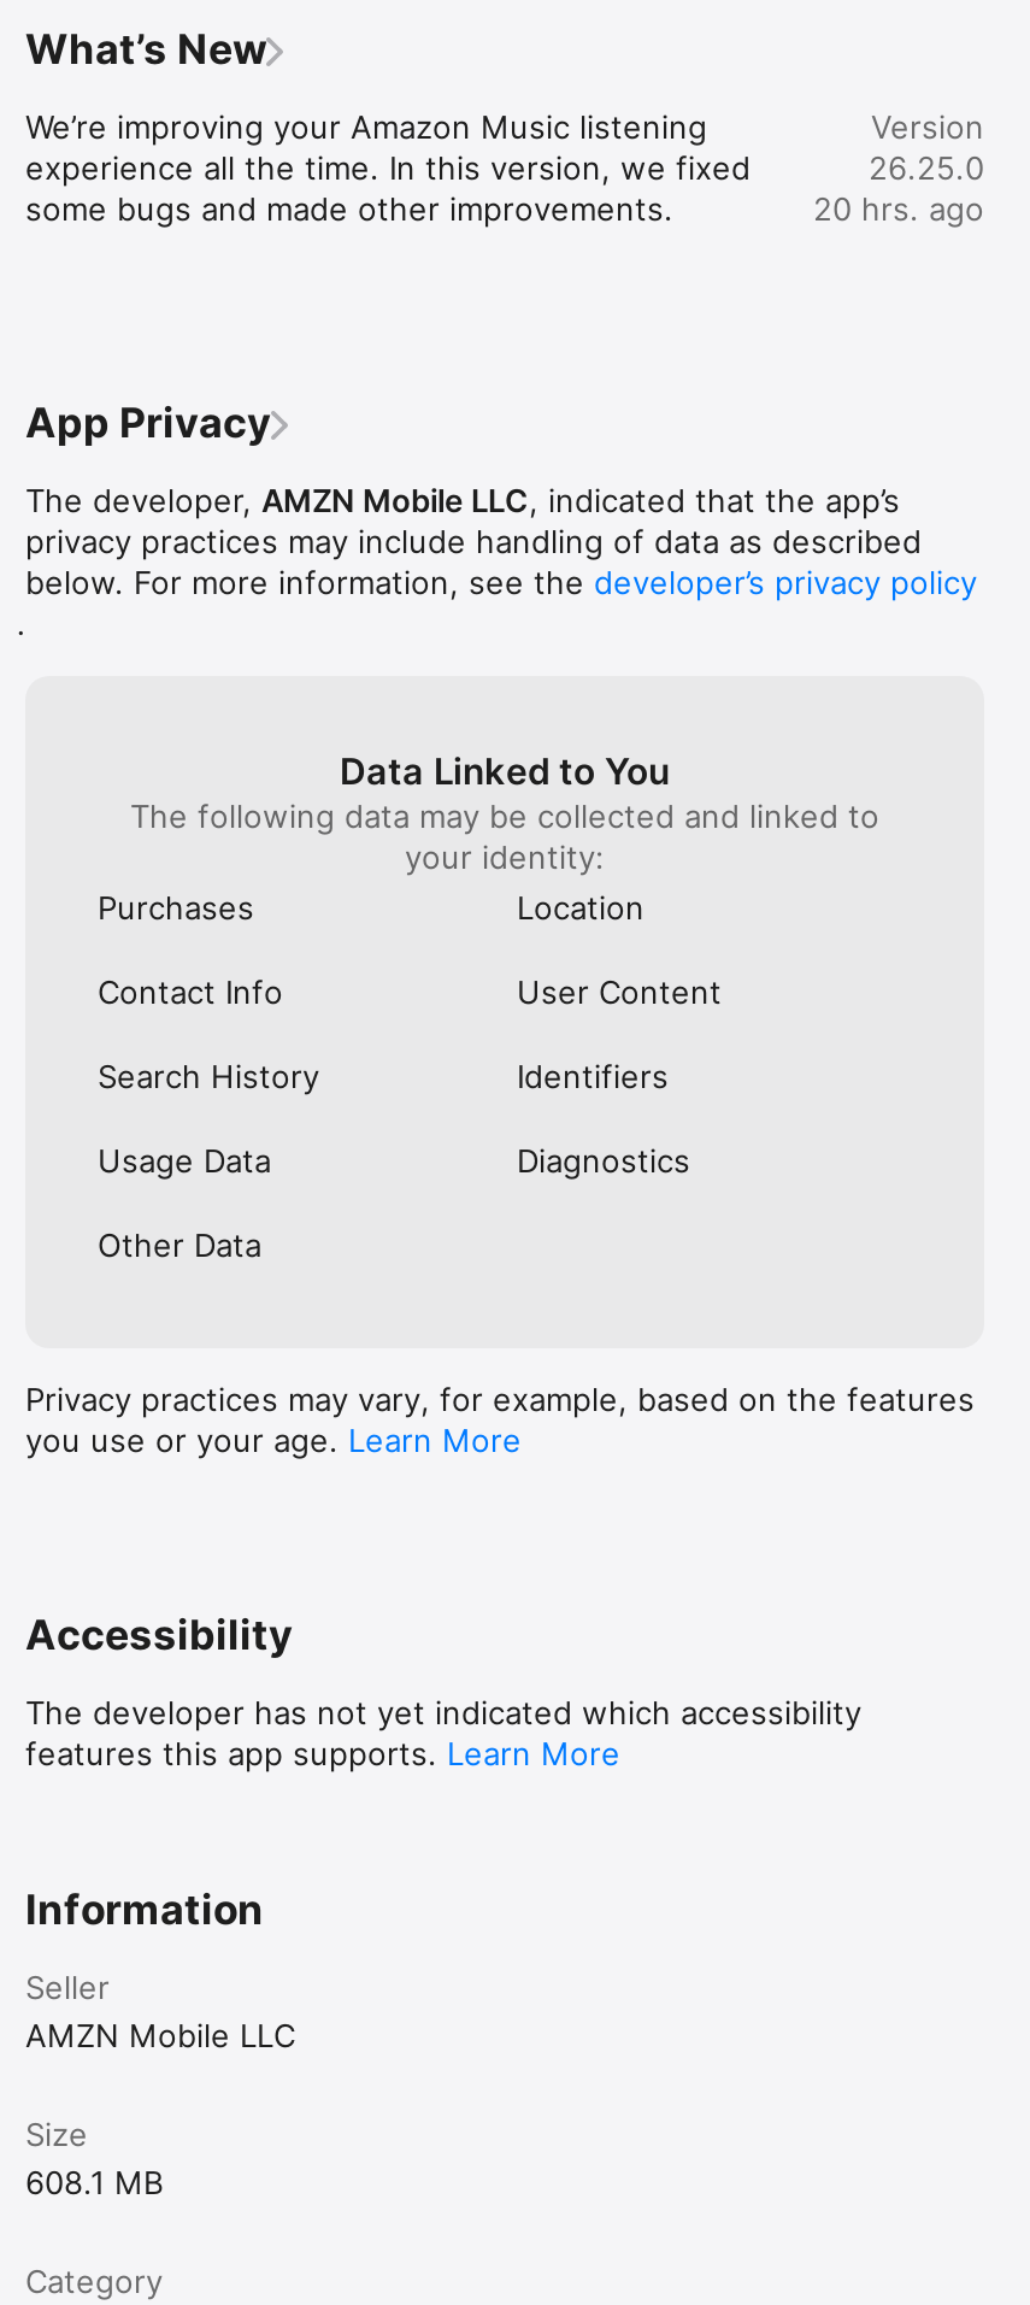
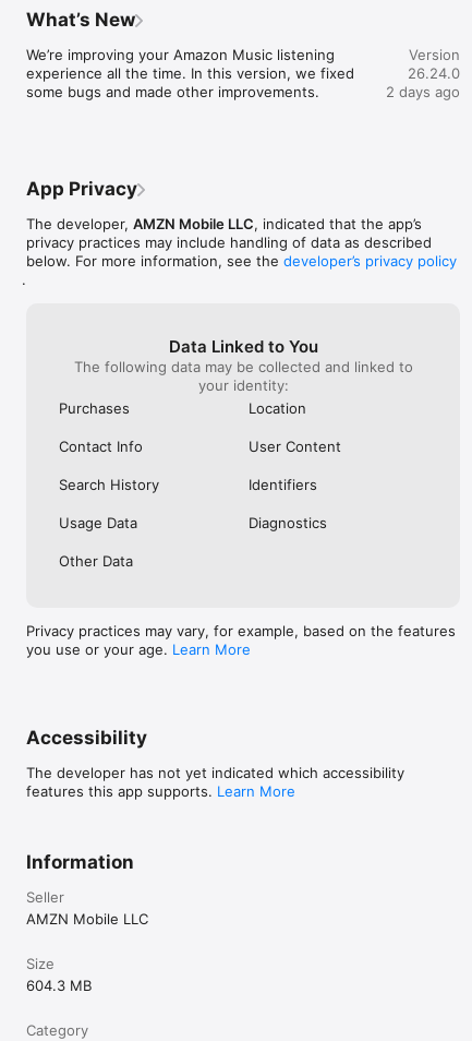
- 26.25.0
+ 26.24.0

- 20 hrs. ago
+ 2 days ago

- 608.1 MB
+ 604.3 MB
